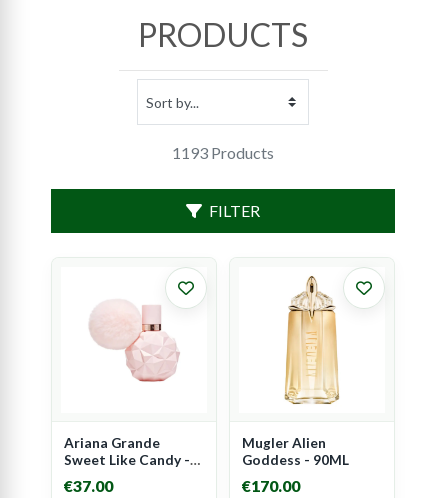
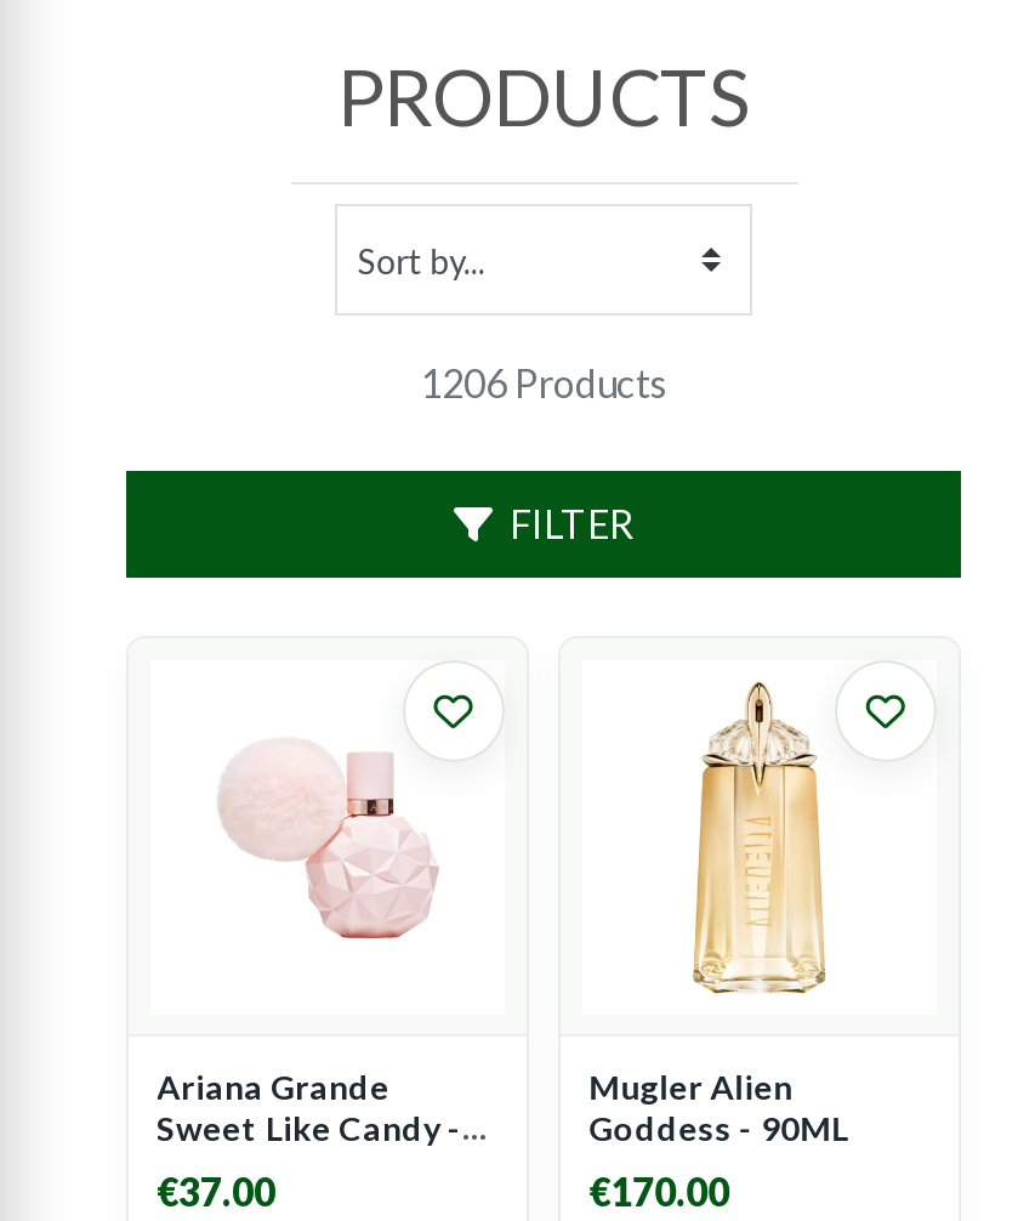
- 1193 Products
+ 1206 Products
